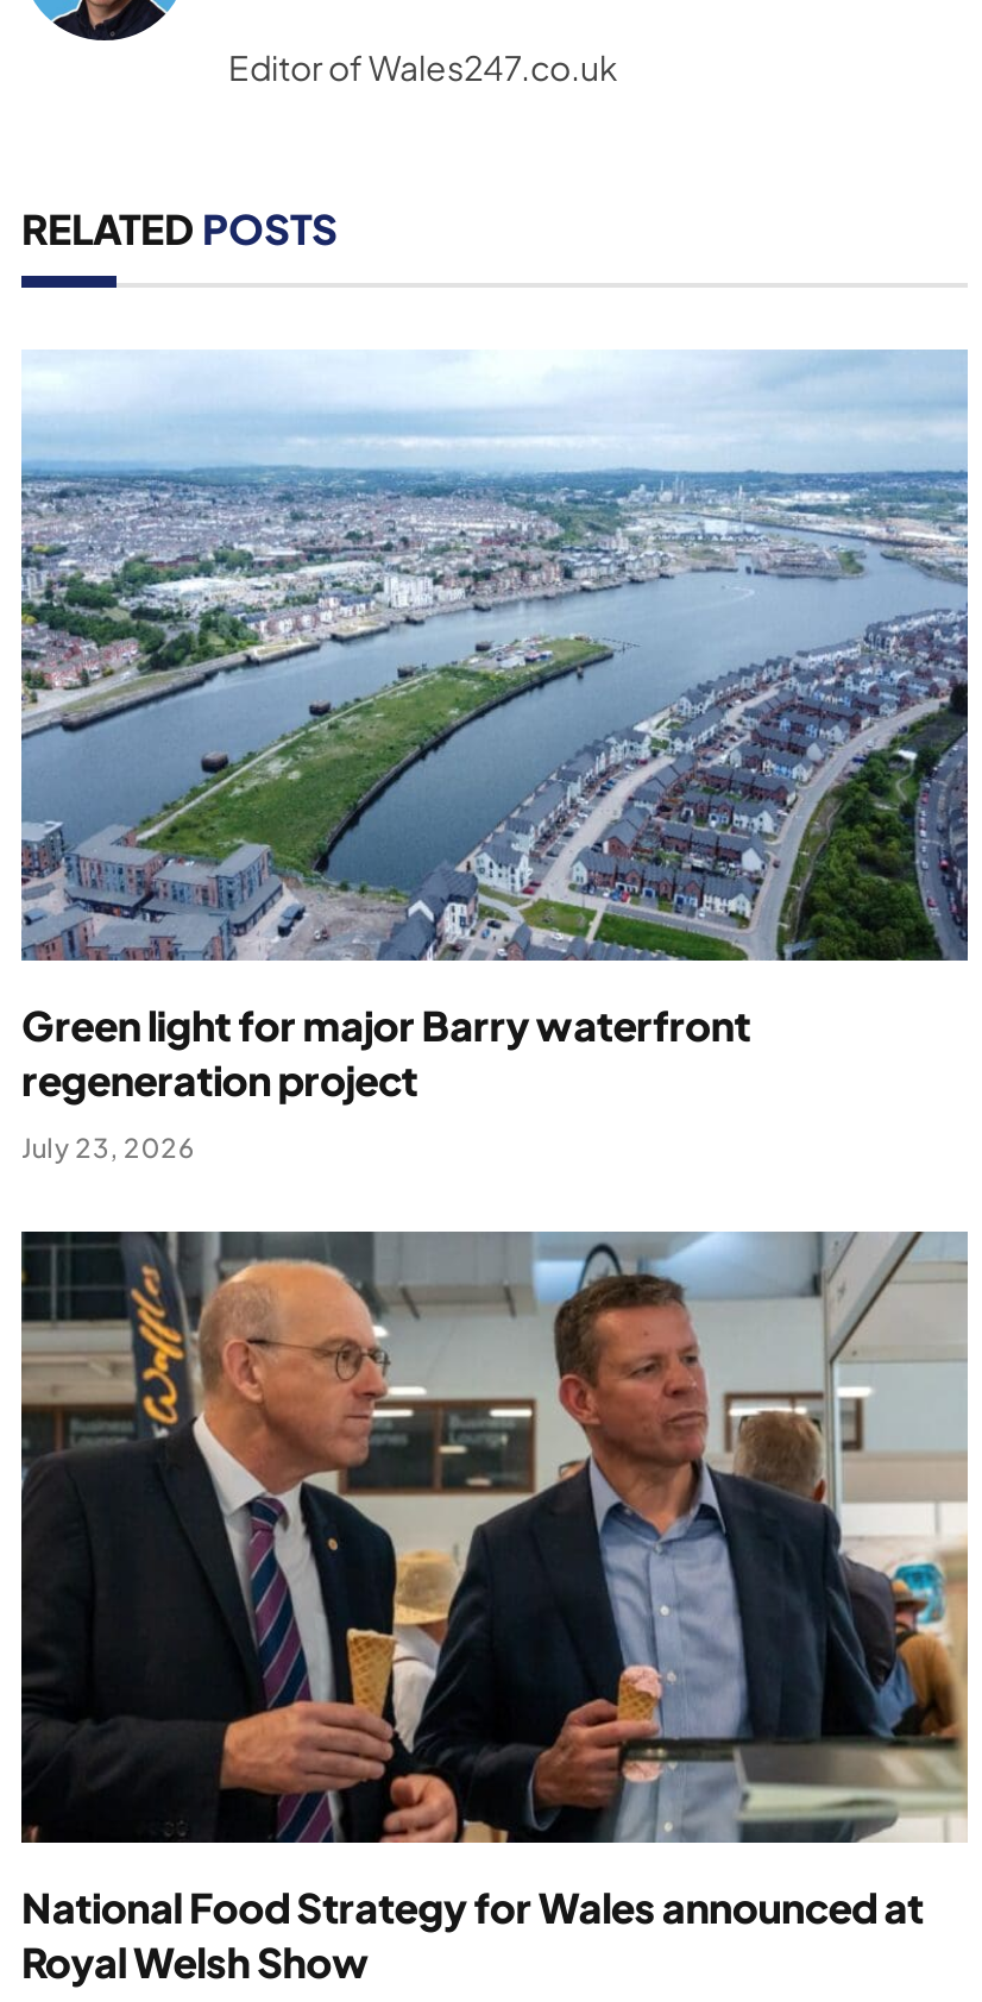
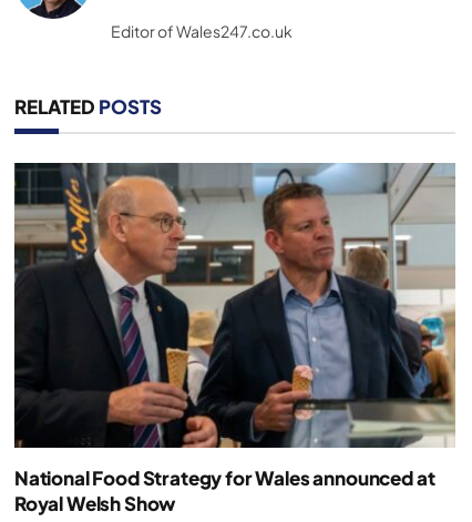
- [image]
- Green light for major Barry waterfront
- regeneration project
- July 23, 2026
